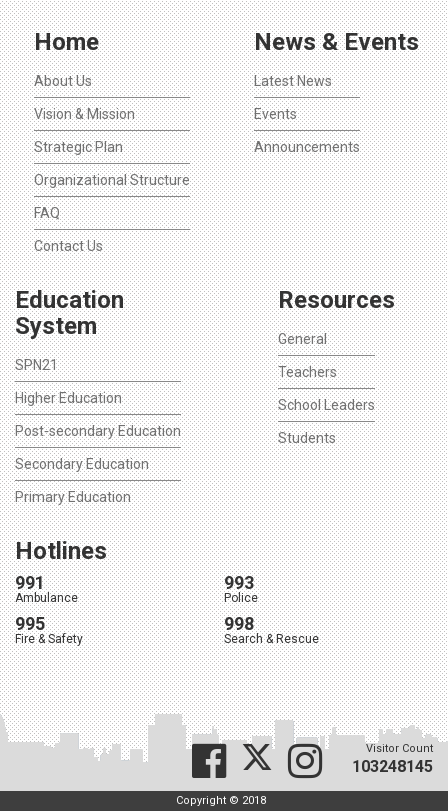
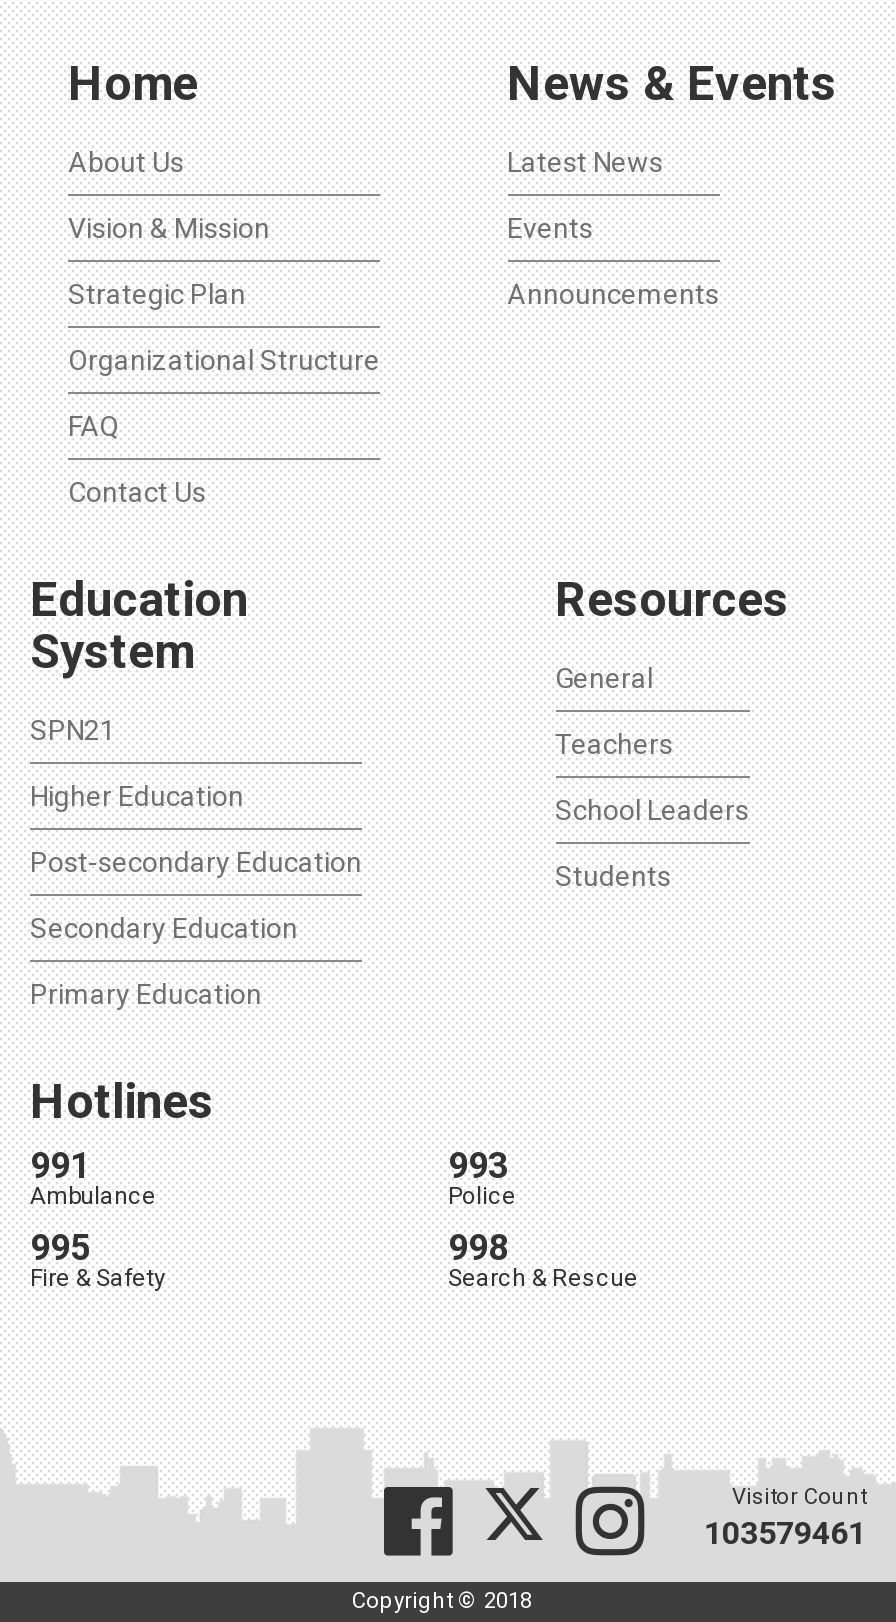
- 103248145
+ 103579461
